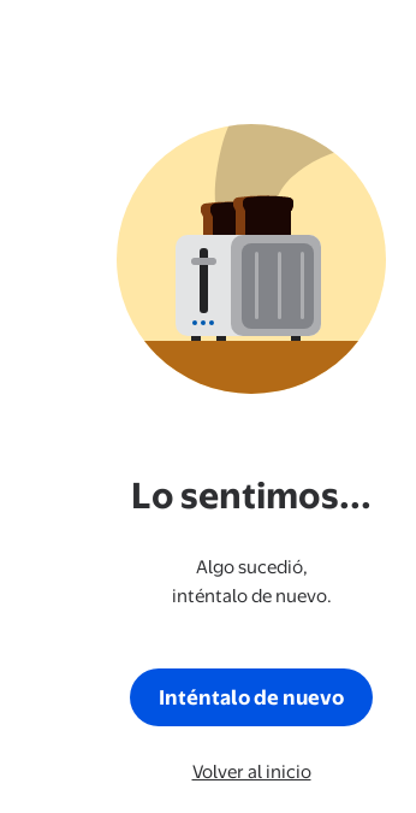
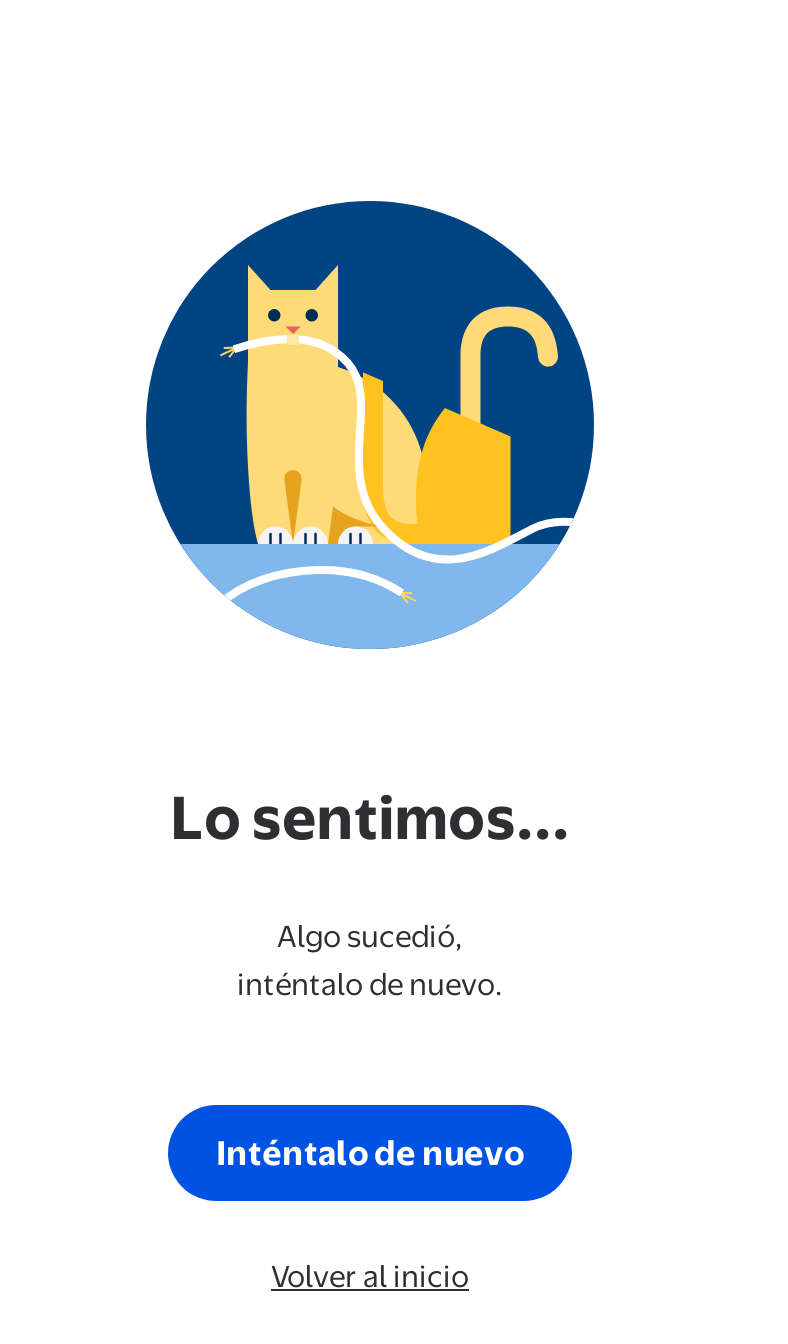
- [image]
+ [image]
